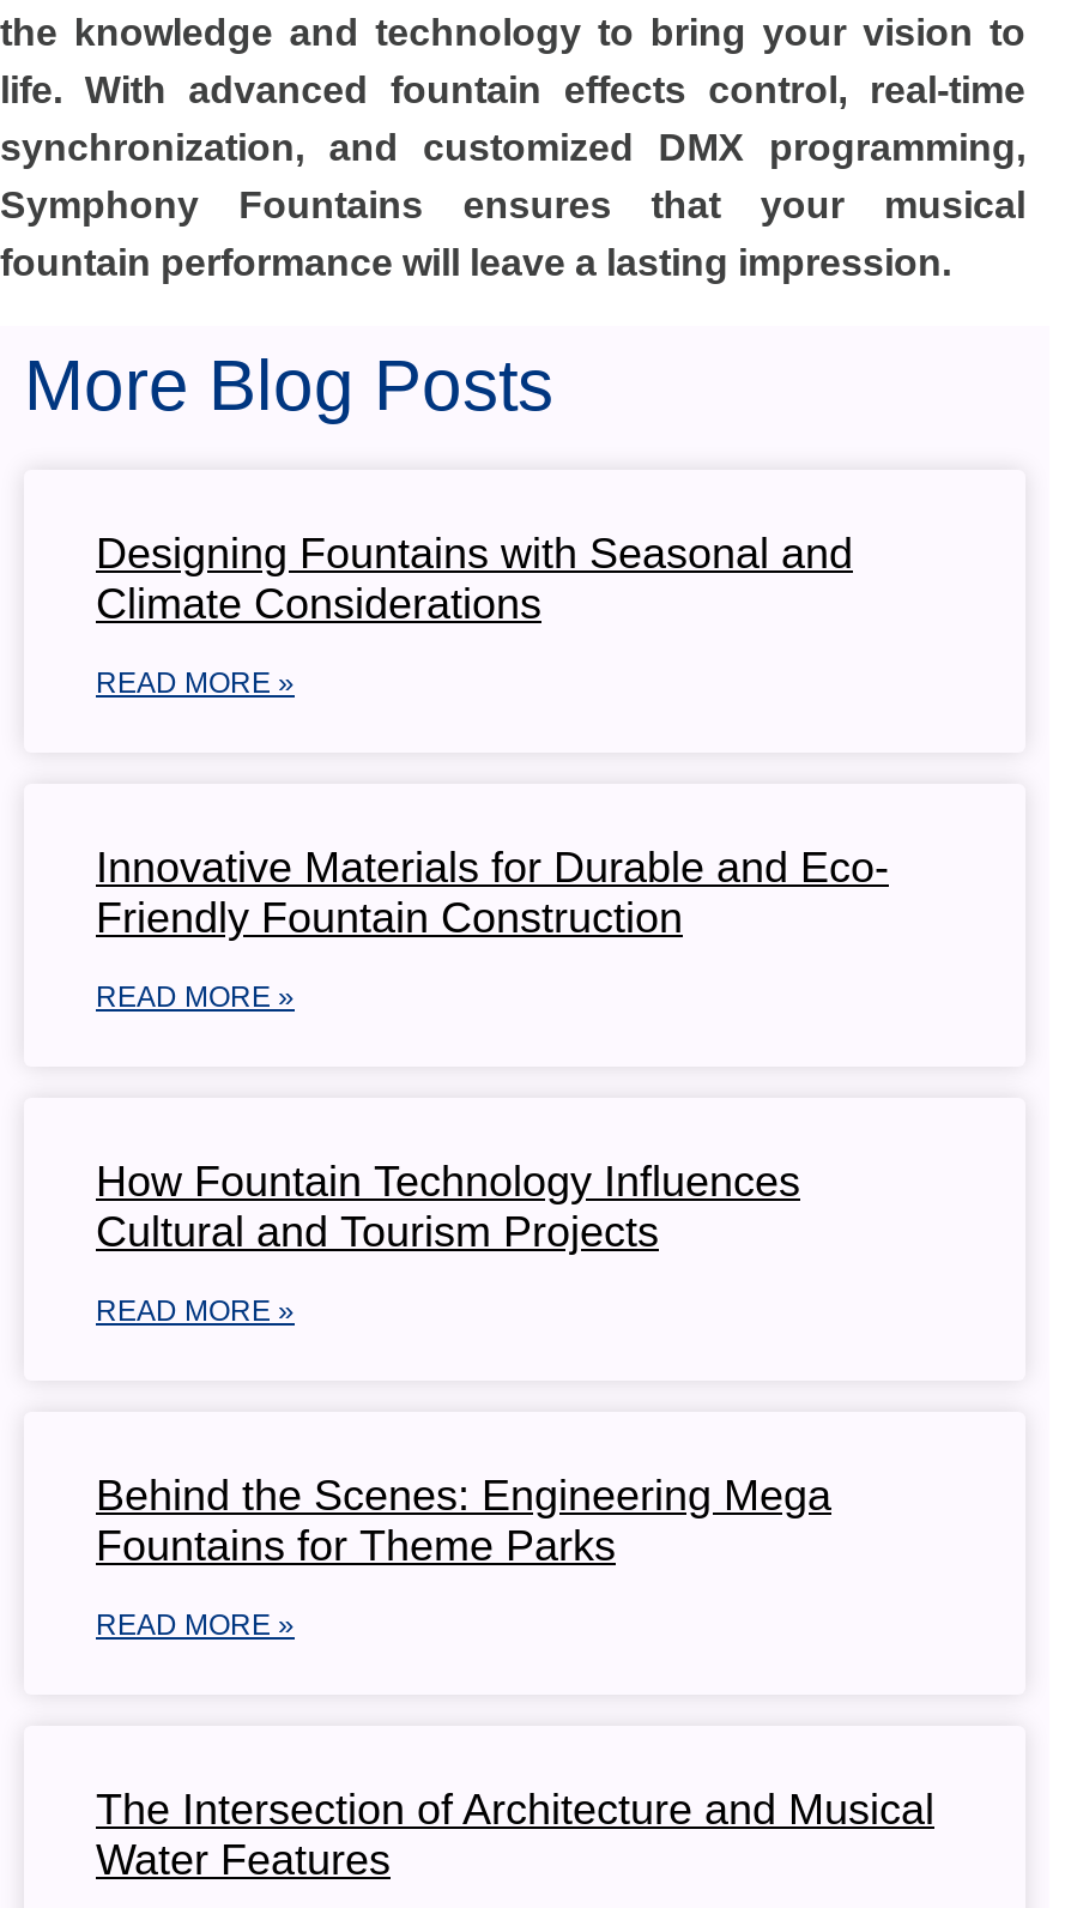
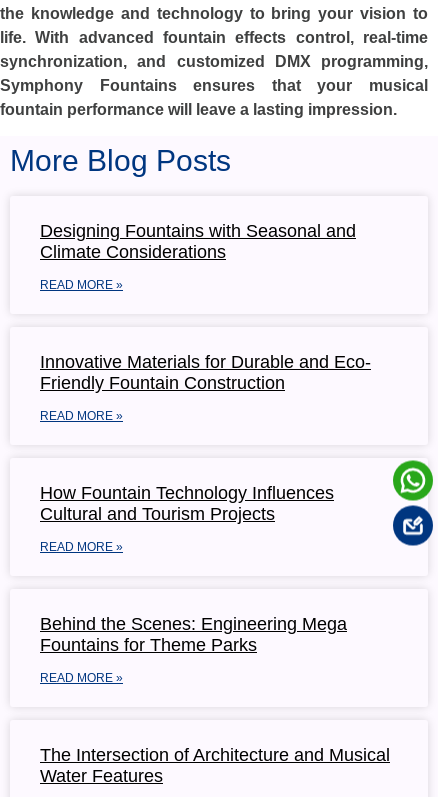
+ [image]
